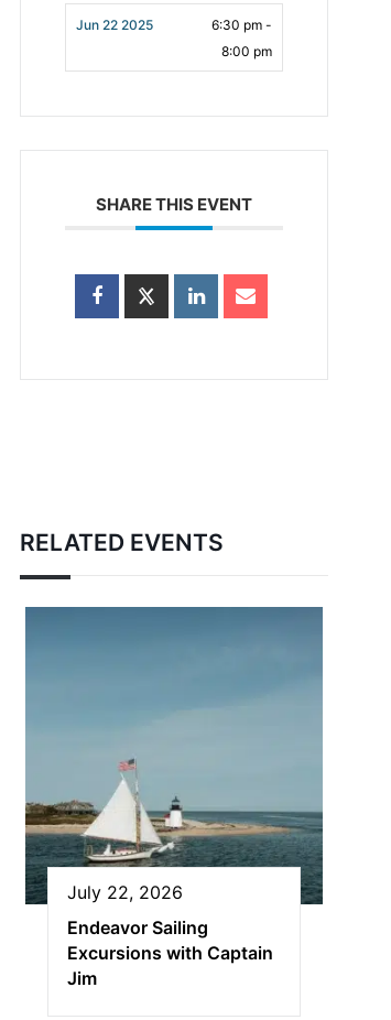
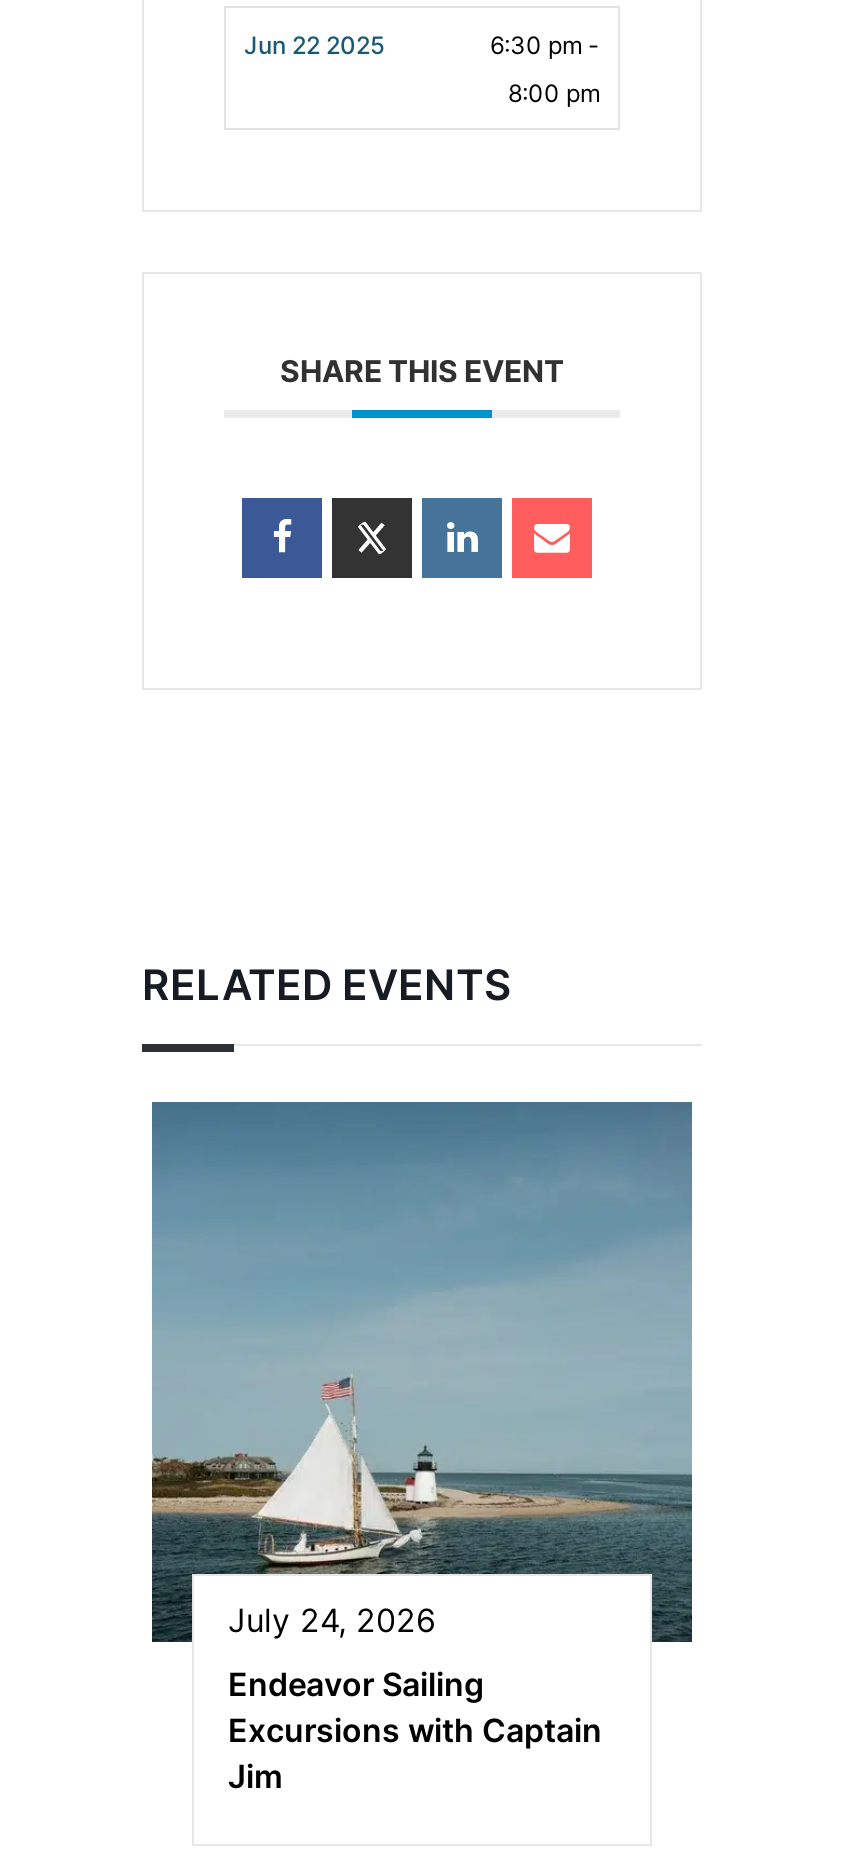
- July 22, 2026
+ July 24, 2026
